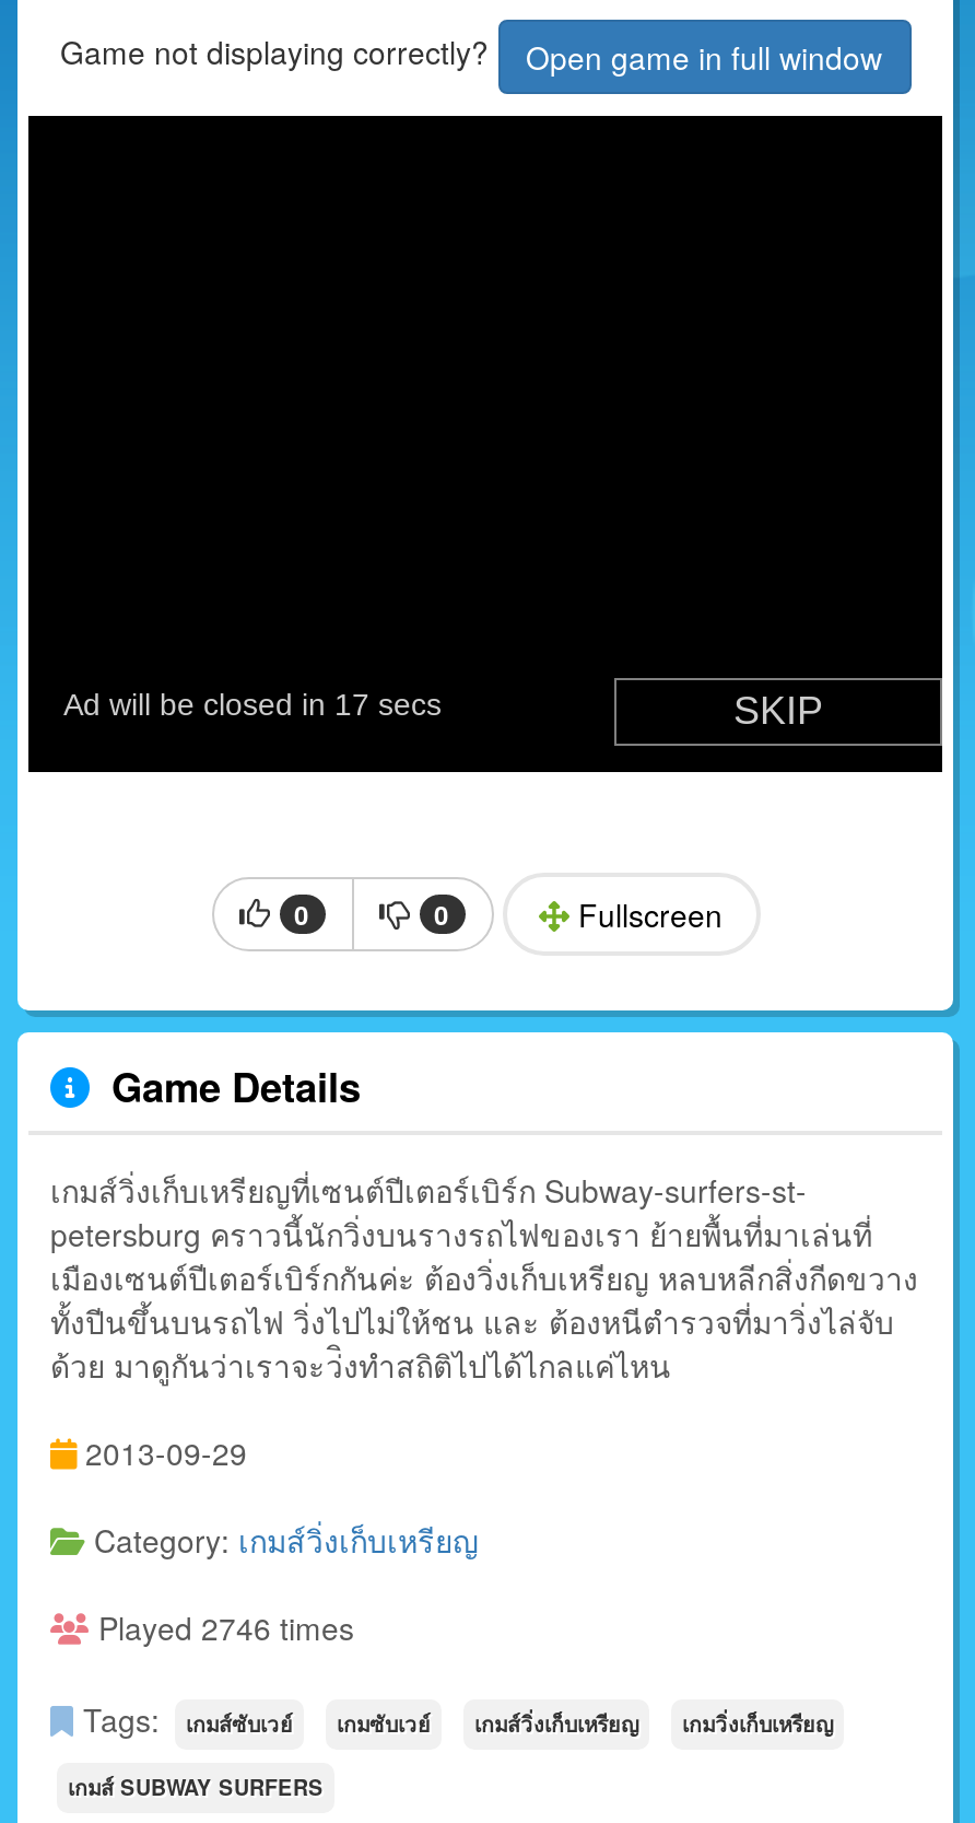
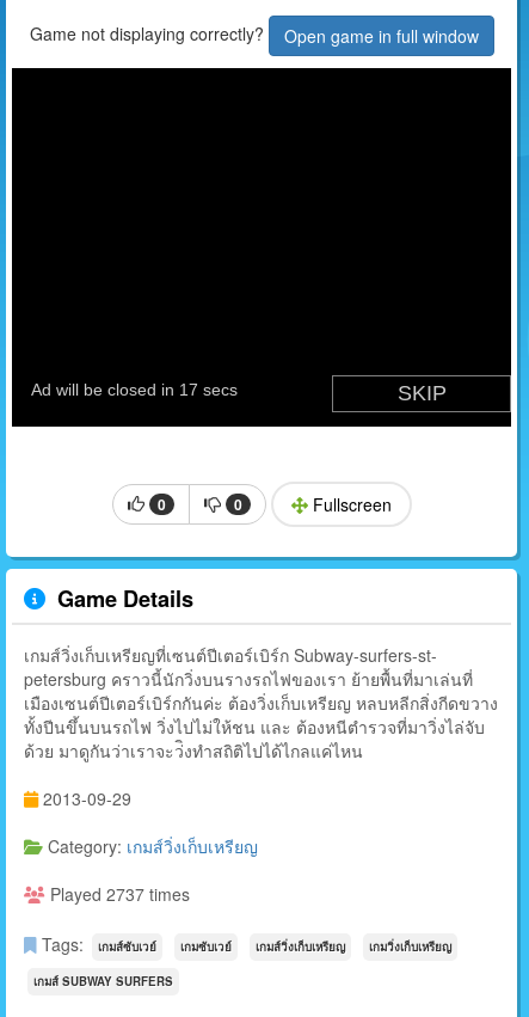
- Played 2746 times
+ Played 2737 times
